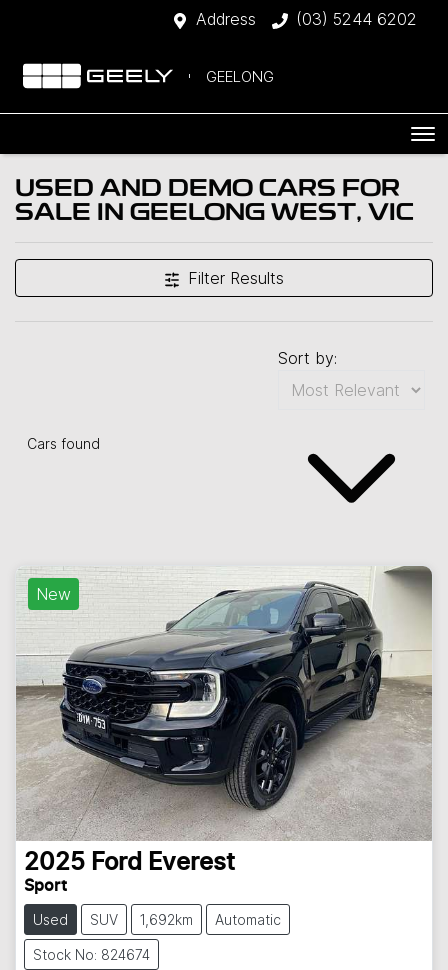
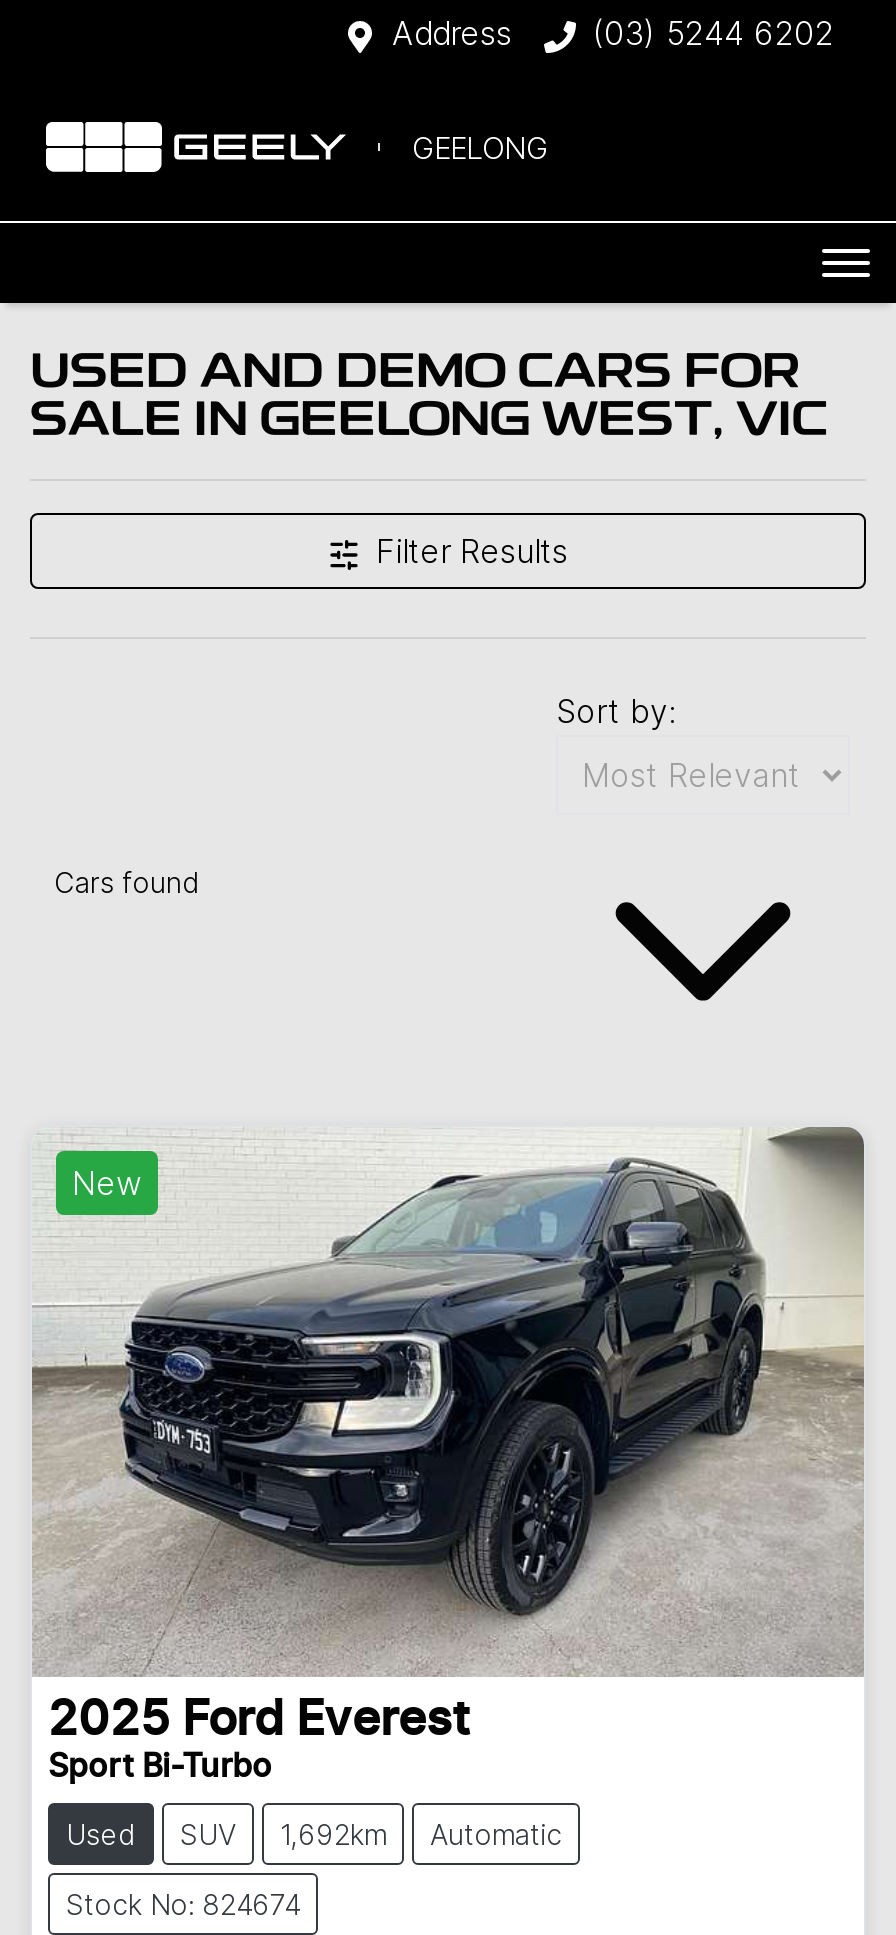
- Sport
+ Sport Bi-Turbo
